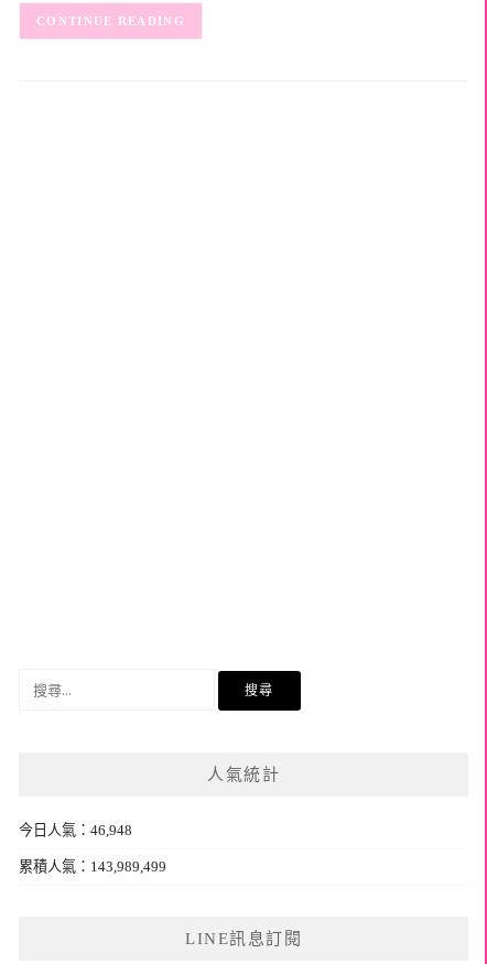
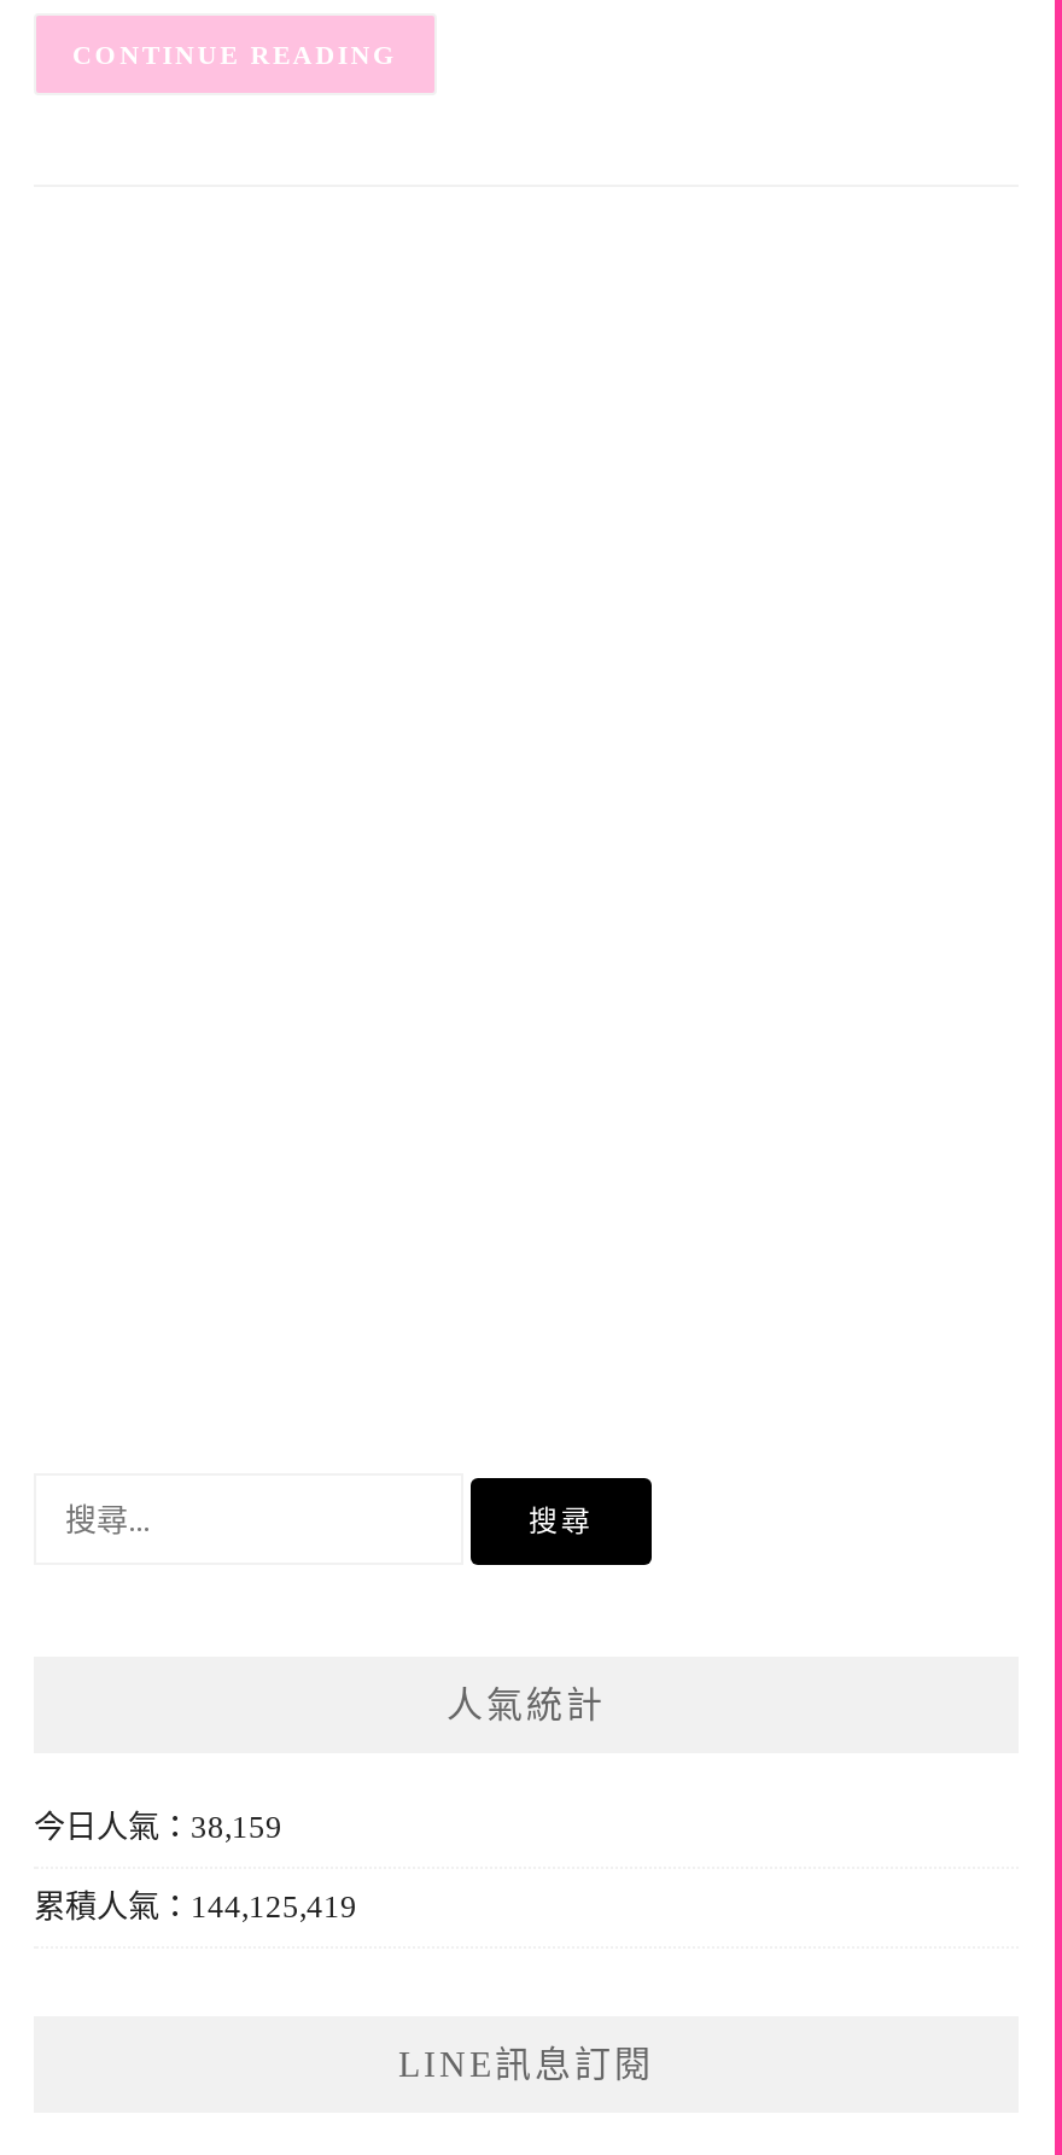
- 今日人氣：46,948
+ 今日人氣：38,159

- 累積人氣：143,989,499
+ 累積人氣：144,125,419
